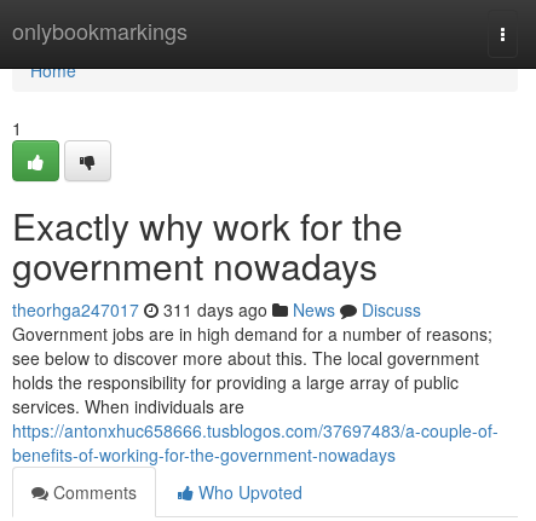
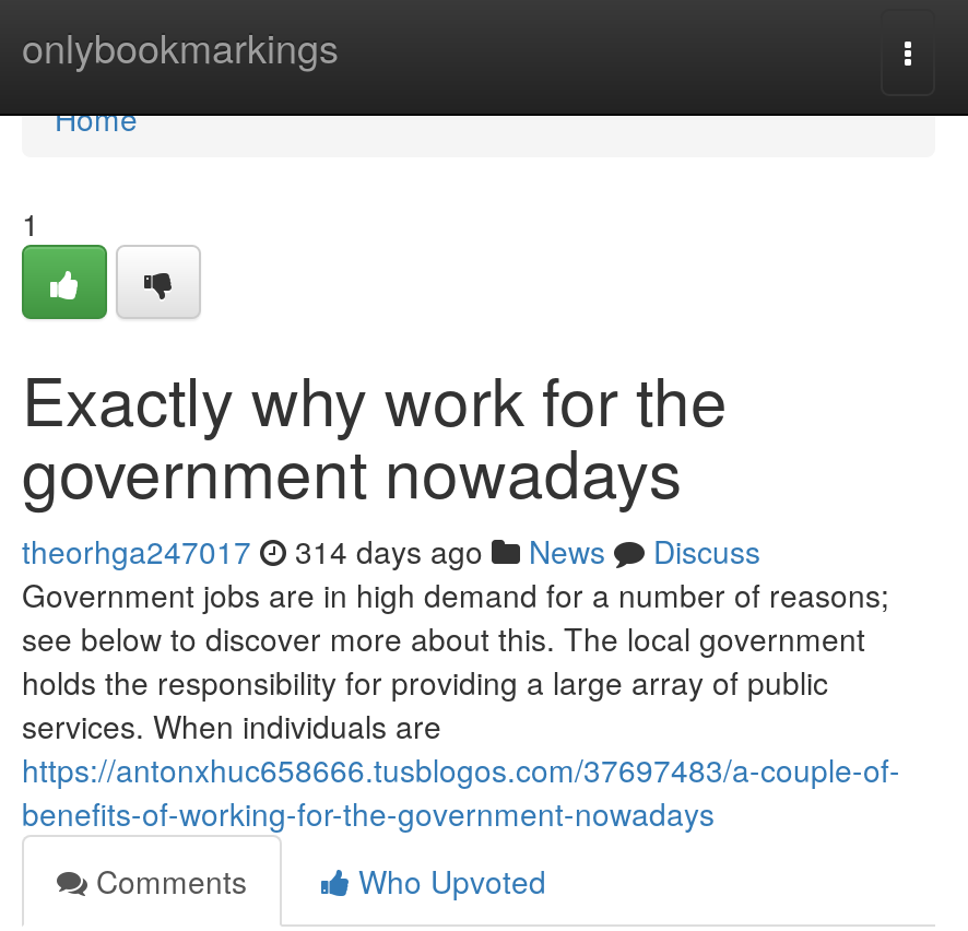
- theorhga247017 311 days ago News Discuss
+ theorhga247017 314 days ago News Discuss
